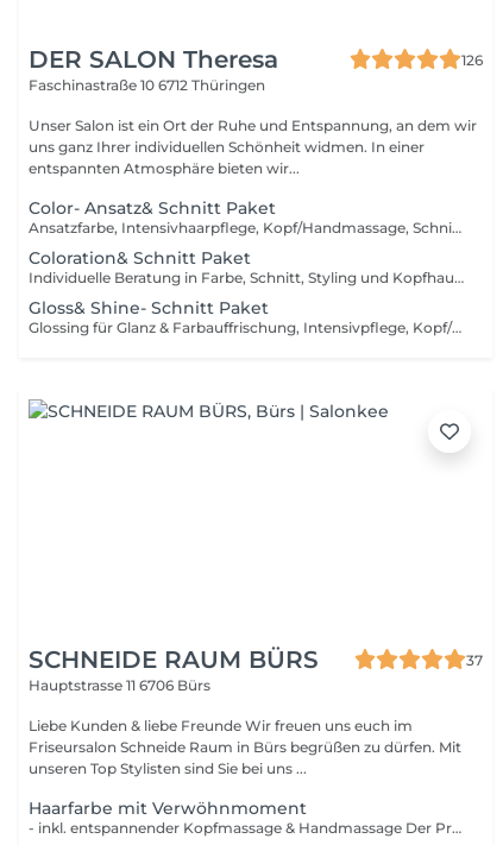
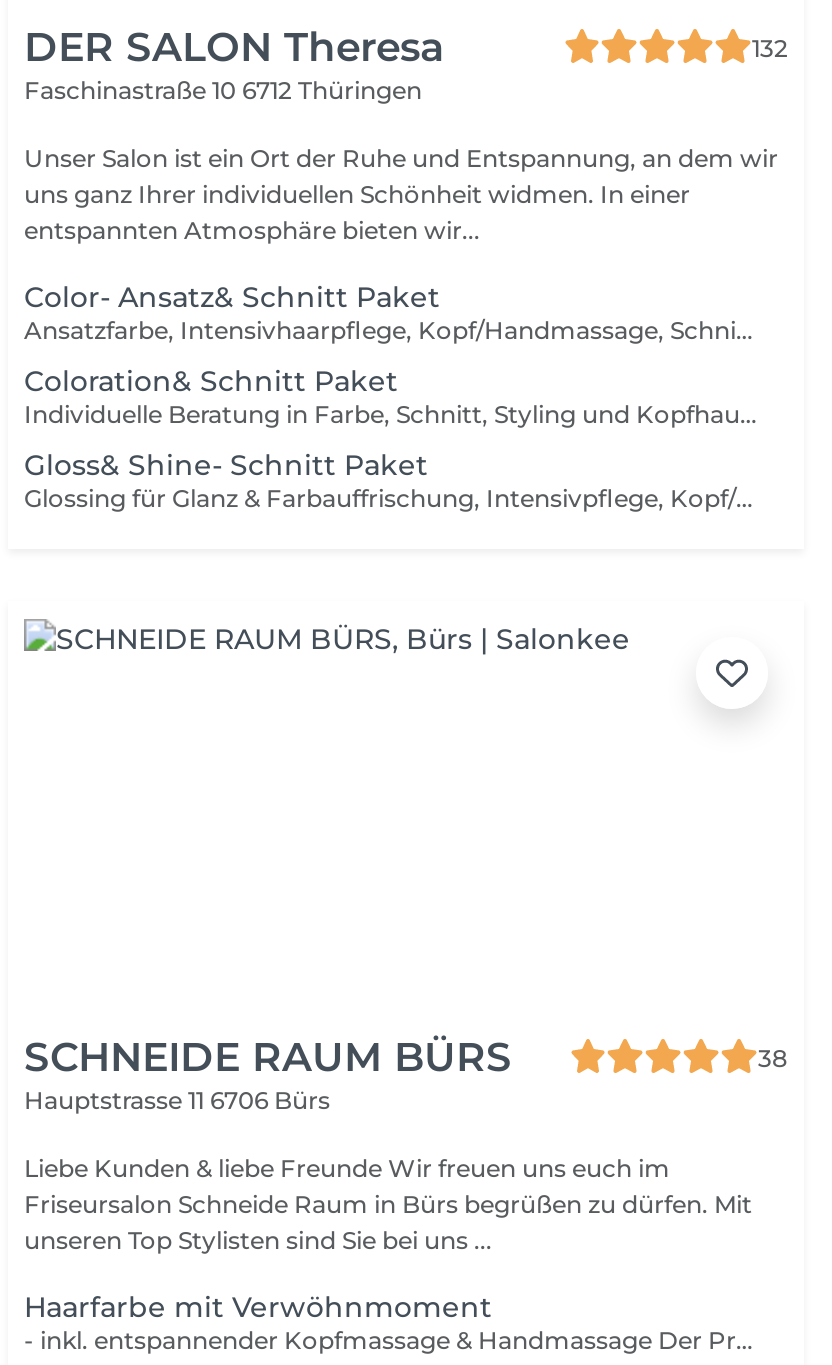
- 126
+ 132

- 37
+ 38
